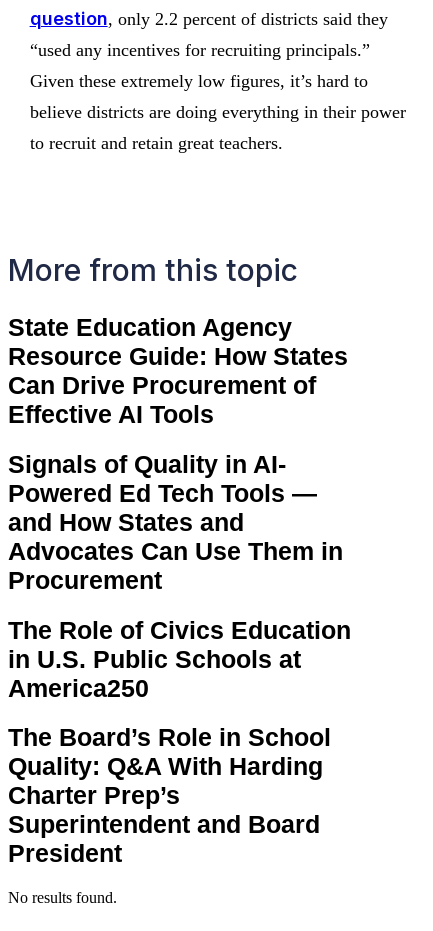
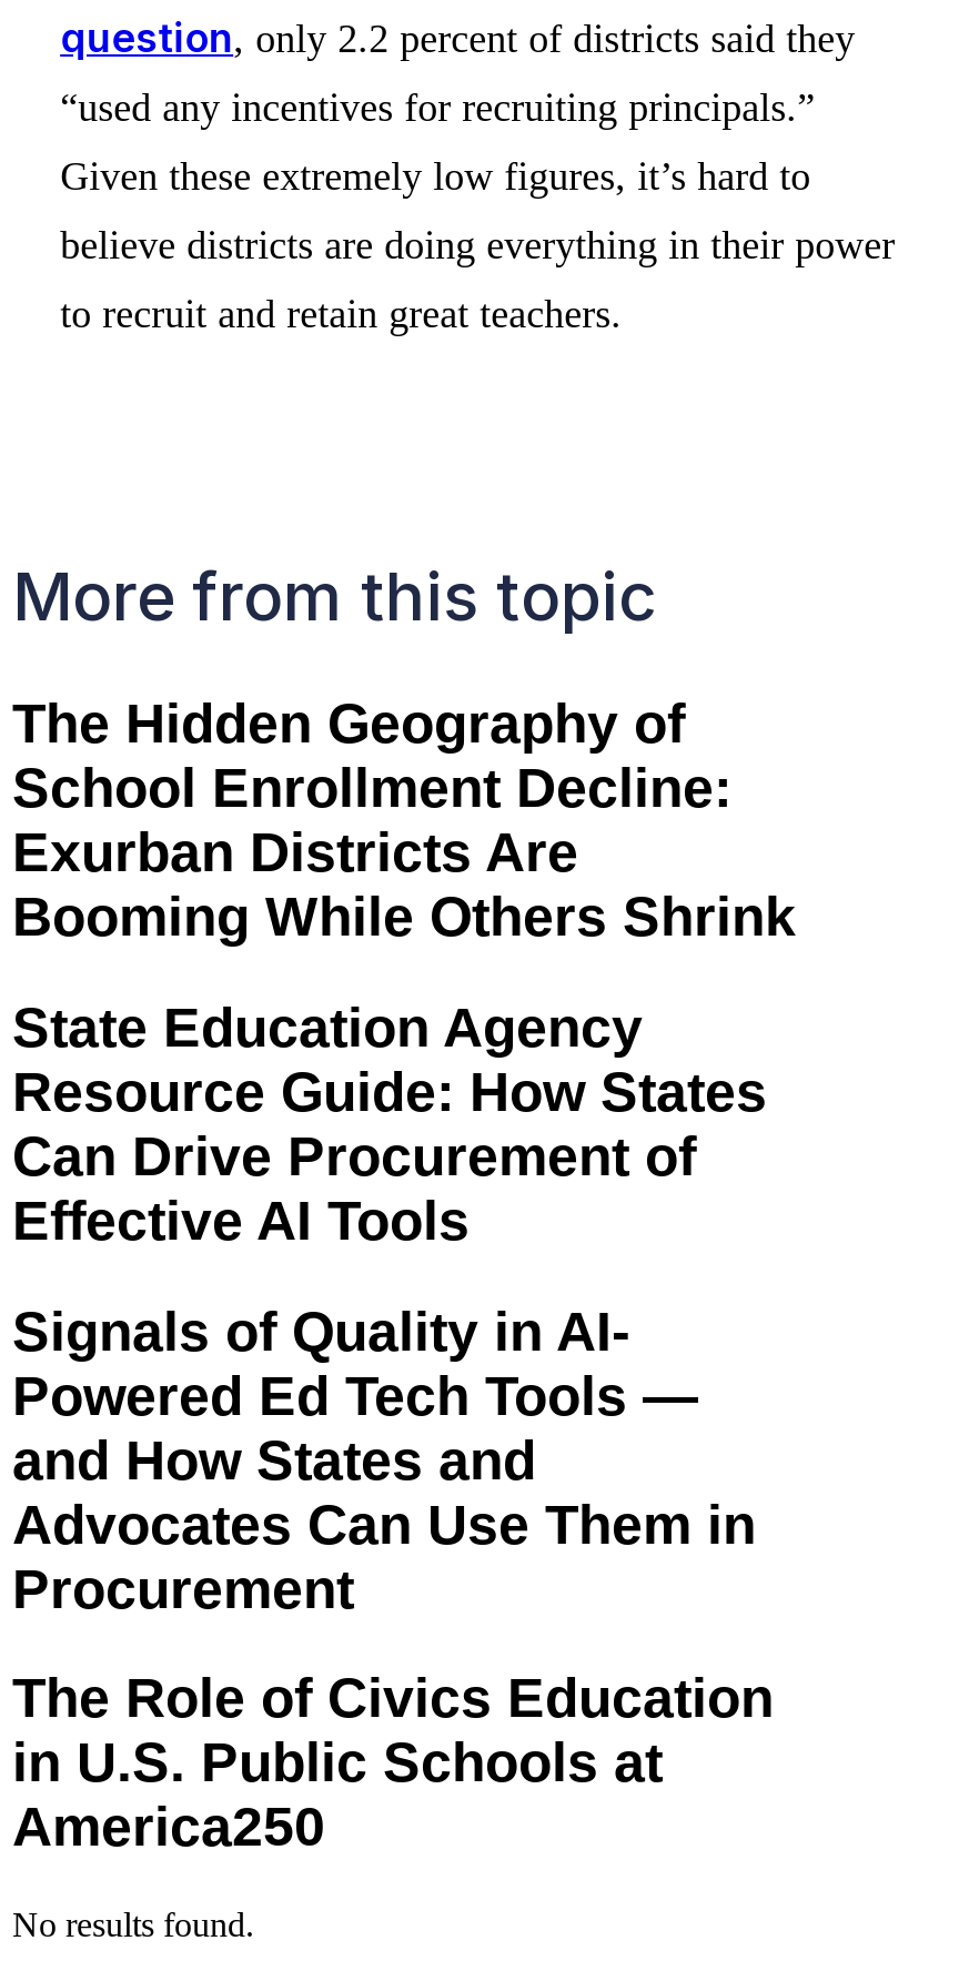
+ The Hidden Geography of
+ School Enrollment Decline:
+ Exurban Districts Are
+ Booming While Others Shrink

moved down: State Education Agency | Resource Guide: How States | Can Drive Procurement of | ... | in U.S. Public Schools at | America250

- The Board’s Role in School
- Quality: Q&A With Harding
- Charter Prep’s
- Superintendent and Board
- President
